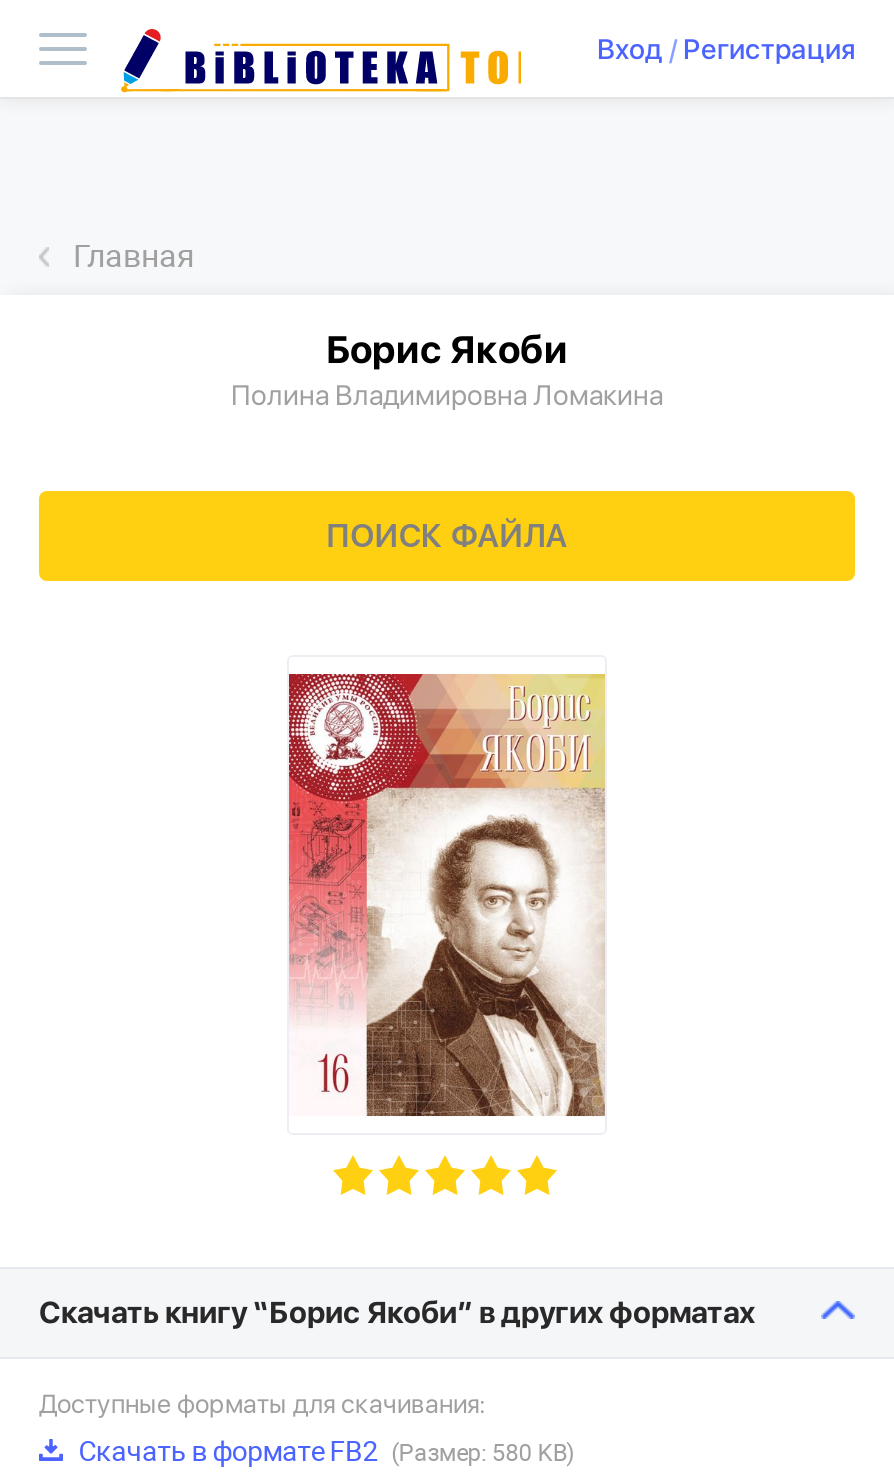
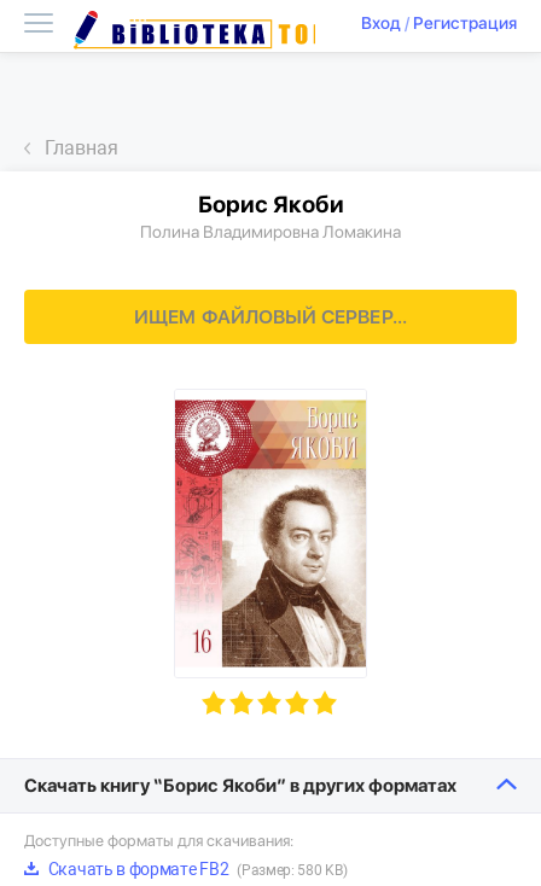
- ПОИСК ФАЙЛА.
+ ИЩЕМ ФАЙЛОВЫЙ СЕРВЕР...
